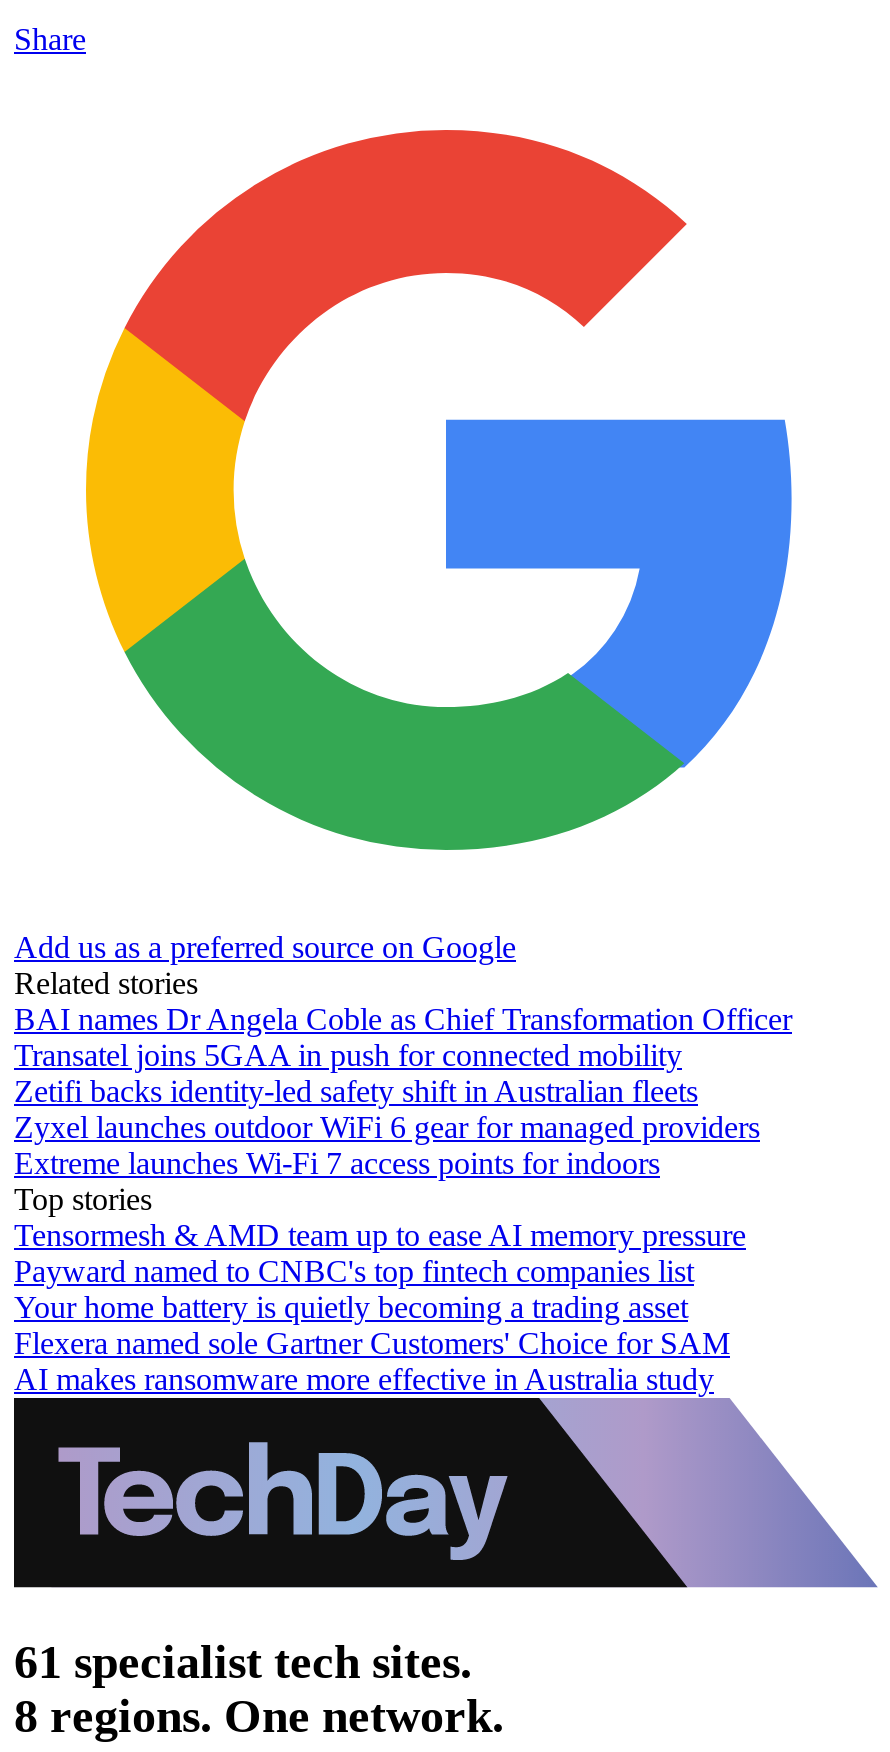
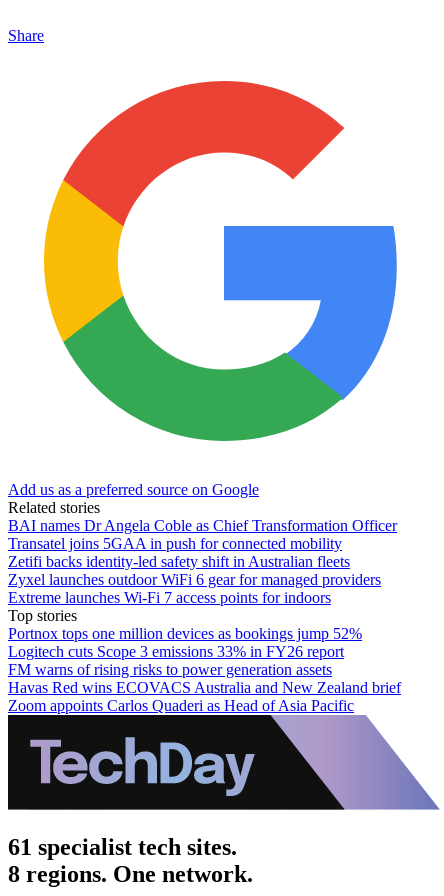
- Tensormesh & AMD team up to ease AI memory pressure
- Payward named to CNBC's top fintech companies list
- Your home battery is quietly becoming a trading asset
- Flexera named sole Gartner Customers' Choice for SAM
- AI makes ransomware more effective in Australia study
+ Portnox tops one million devices as bookings jump 52%
+ Logitech cuts Scope 3 emissions 33% in FY26 report
+ FM warns of rising risks to power generation assets
+ Havas Red wins ECOVACS Australia and New Zealand brief
+ Zoom appoints Carlos Quaderi as Head of Asia Pacific
